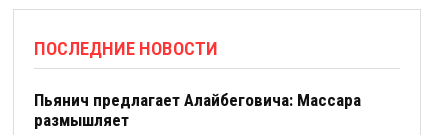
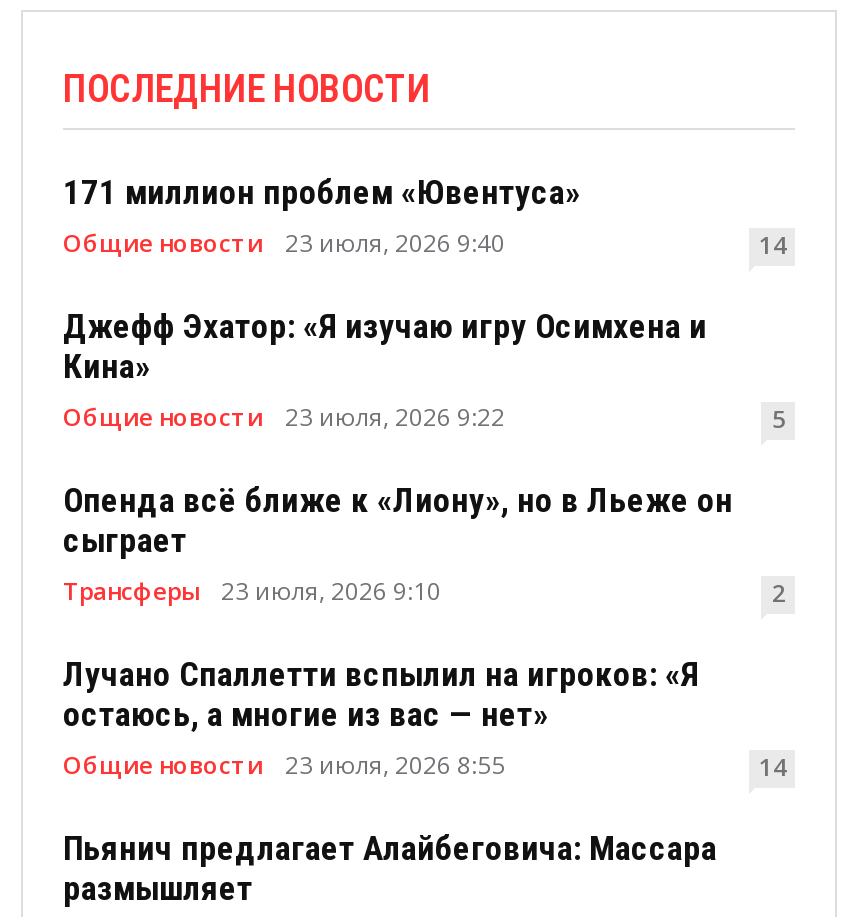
+ 171 миллион проблем «Ювентуса»
+ Общие новости
+ 23 июля, 2026 9:40
+ 14
+ Джефф Эхатор: «Я изучаю игру Осимхена и
+ Кина»
+ Общие новости
+ 23 июля, 2026 9:22
+ 5
+ Опенда всё ближе к «Лиону», но в Льеже он
+ сыграет
+ Трансферы
+ 23 июля, 2026 9:10
+ 2
+ Лучано Спаллетти вспылил на игроков: «Я
+ остаюсь, а многие из вас — нет»
+ Общие новости
+ 23 июля, 2026 8:55
+ 14
